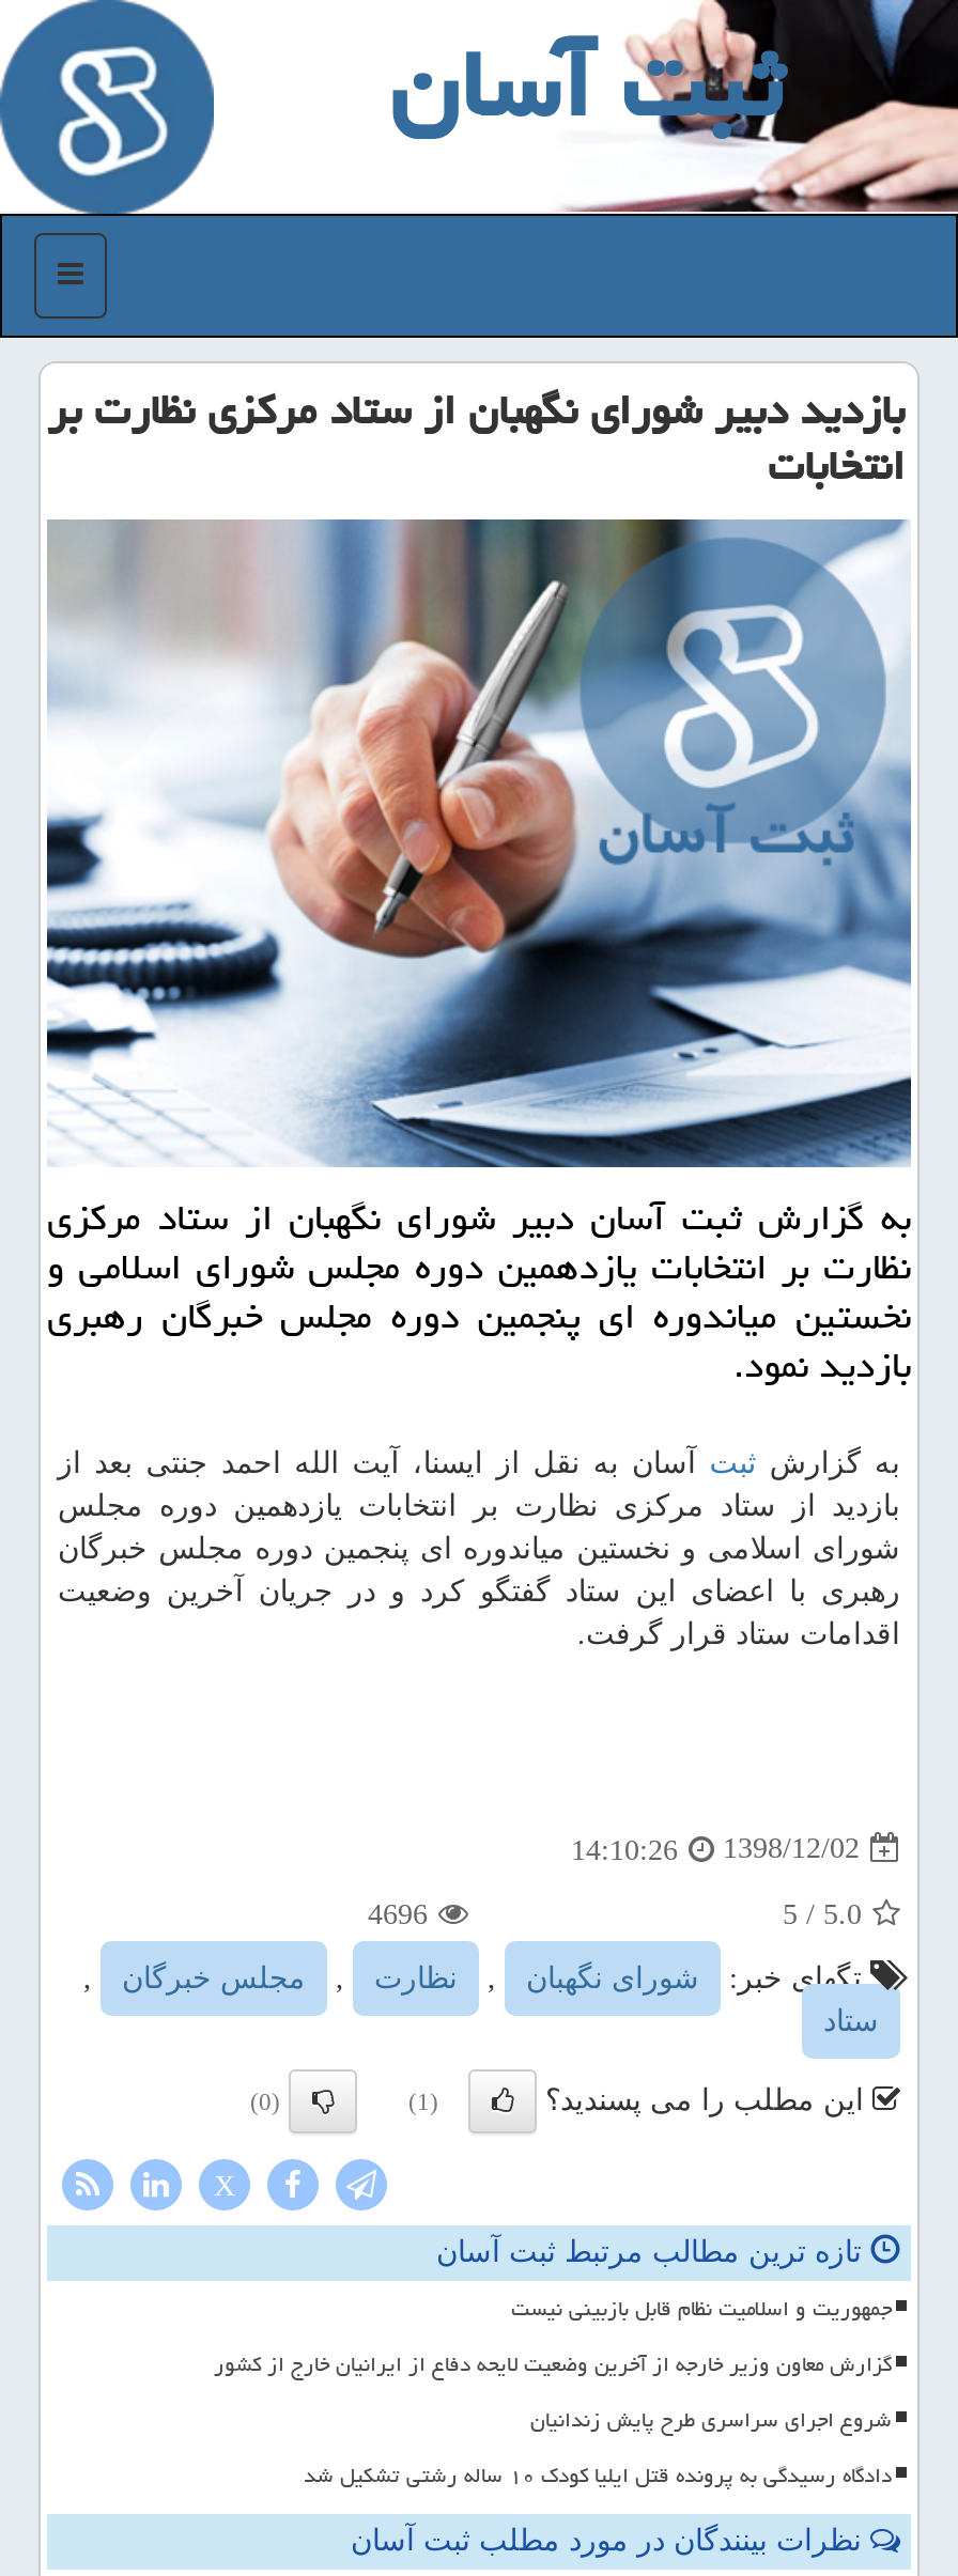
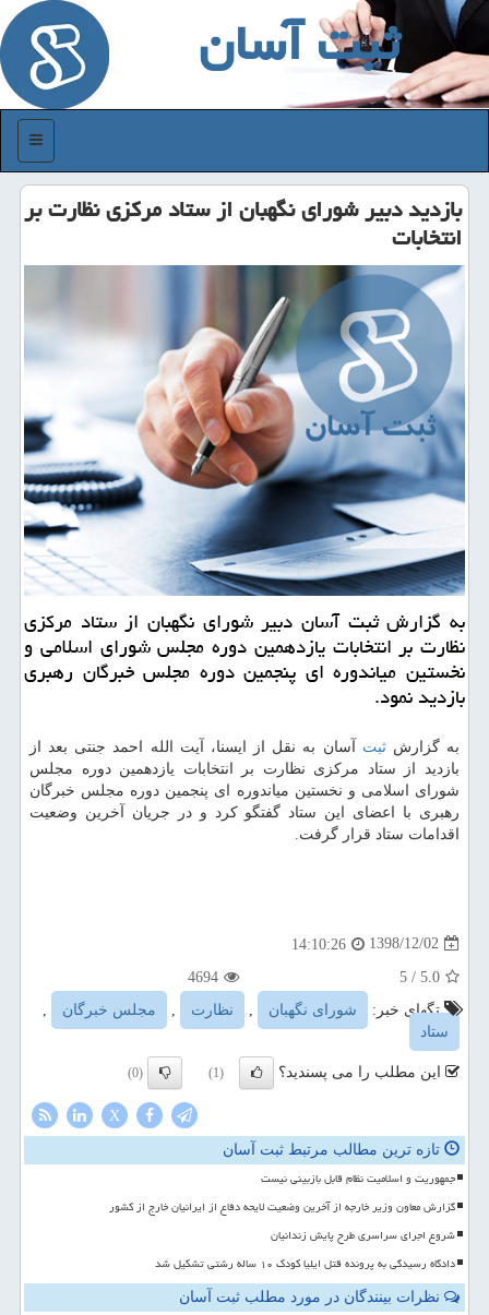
- 4696
+ 4694
